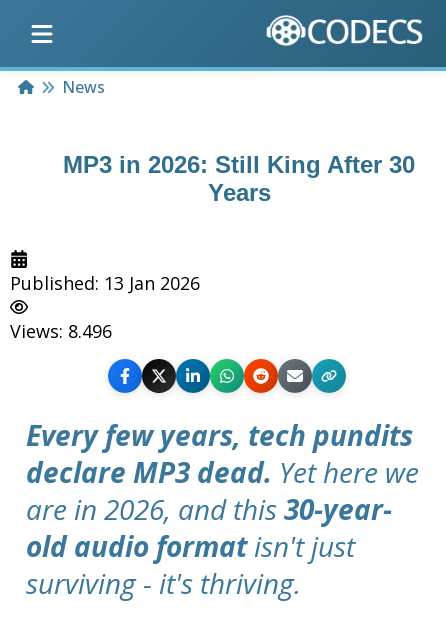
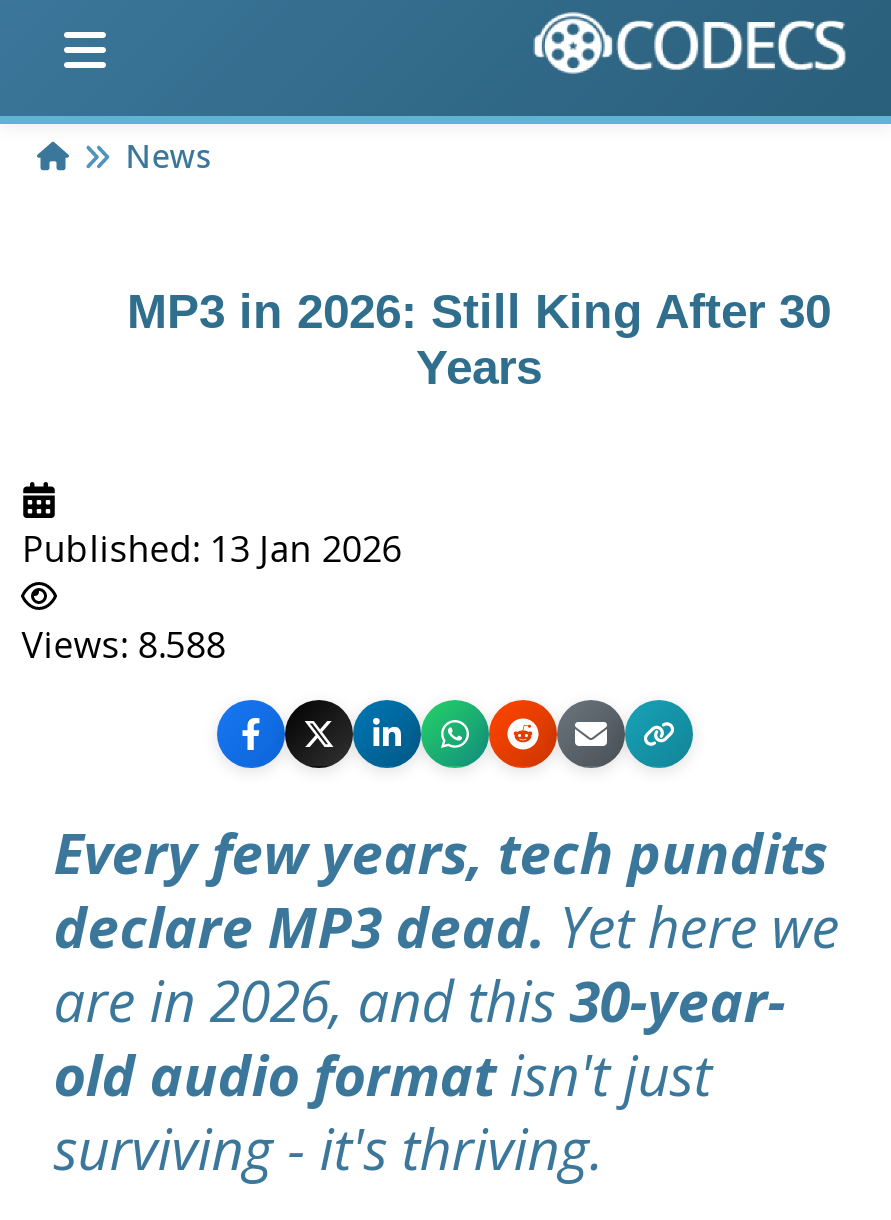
- Views: 8.496
+ Views: 8.588
